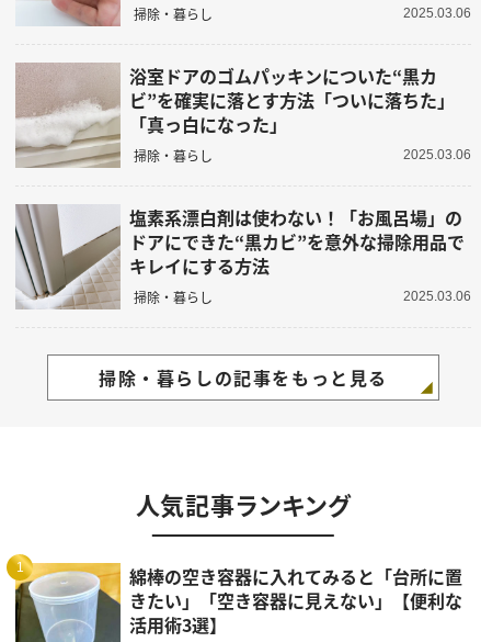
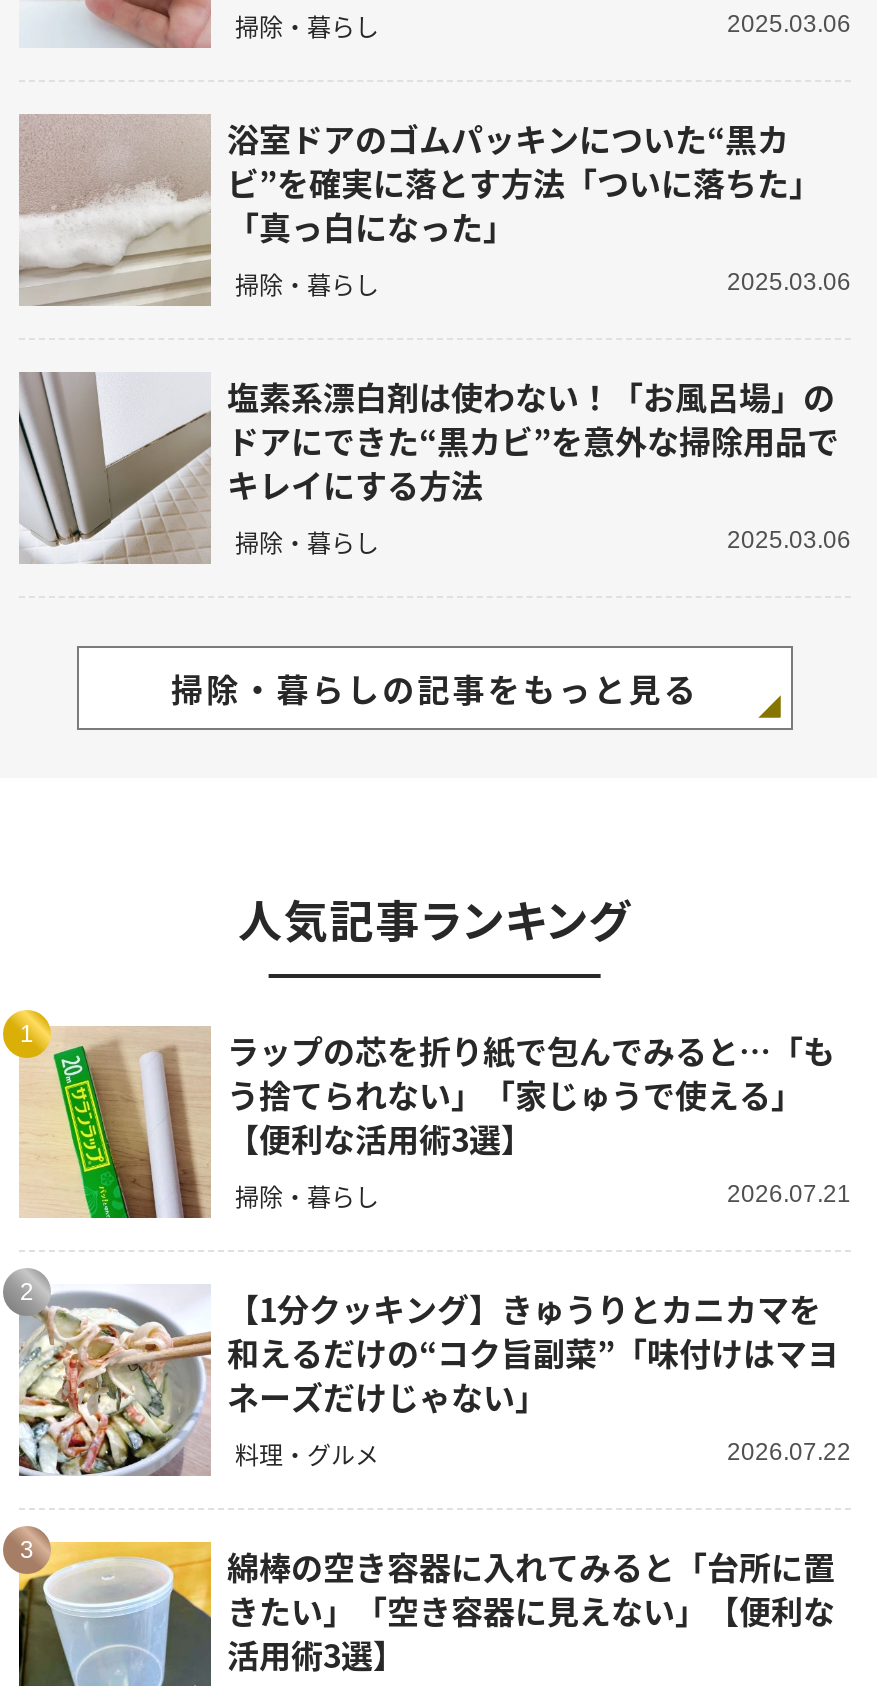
+ [image]
+ 2
+ 【1分クッキング】きゅうりとカニカマを
+ 和えるだけの“コク旨副菜”「味付けはマヨ
+ ネーズだけじゃない」
+ 料理・グルメ
+ 2026.07.22

+ [image]
+ ラップの芯を折り紙で包んでみると…「も
+ う捨てられない」「家じゅうで使える」
+ 【便利な活用術3選】
+ 掃除・暮らし
+ 2026.07.21

+ 3
